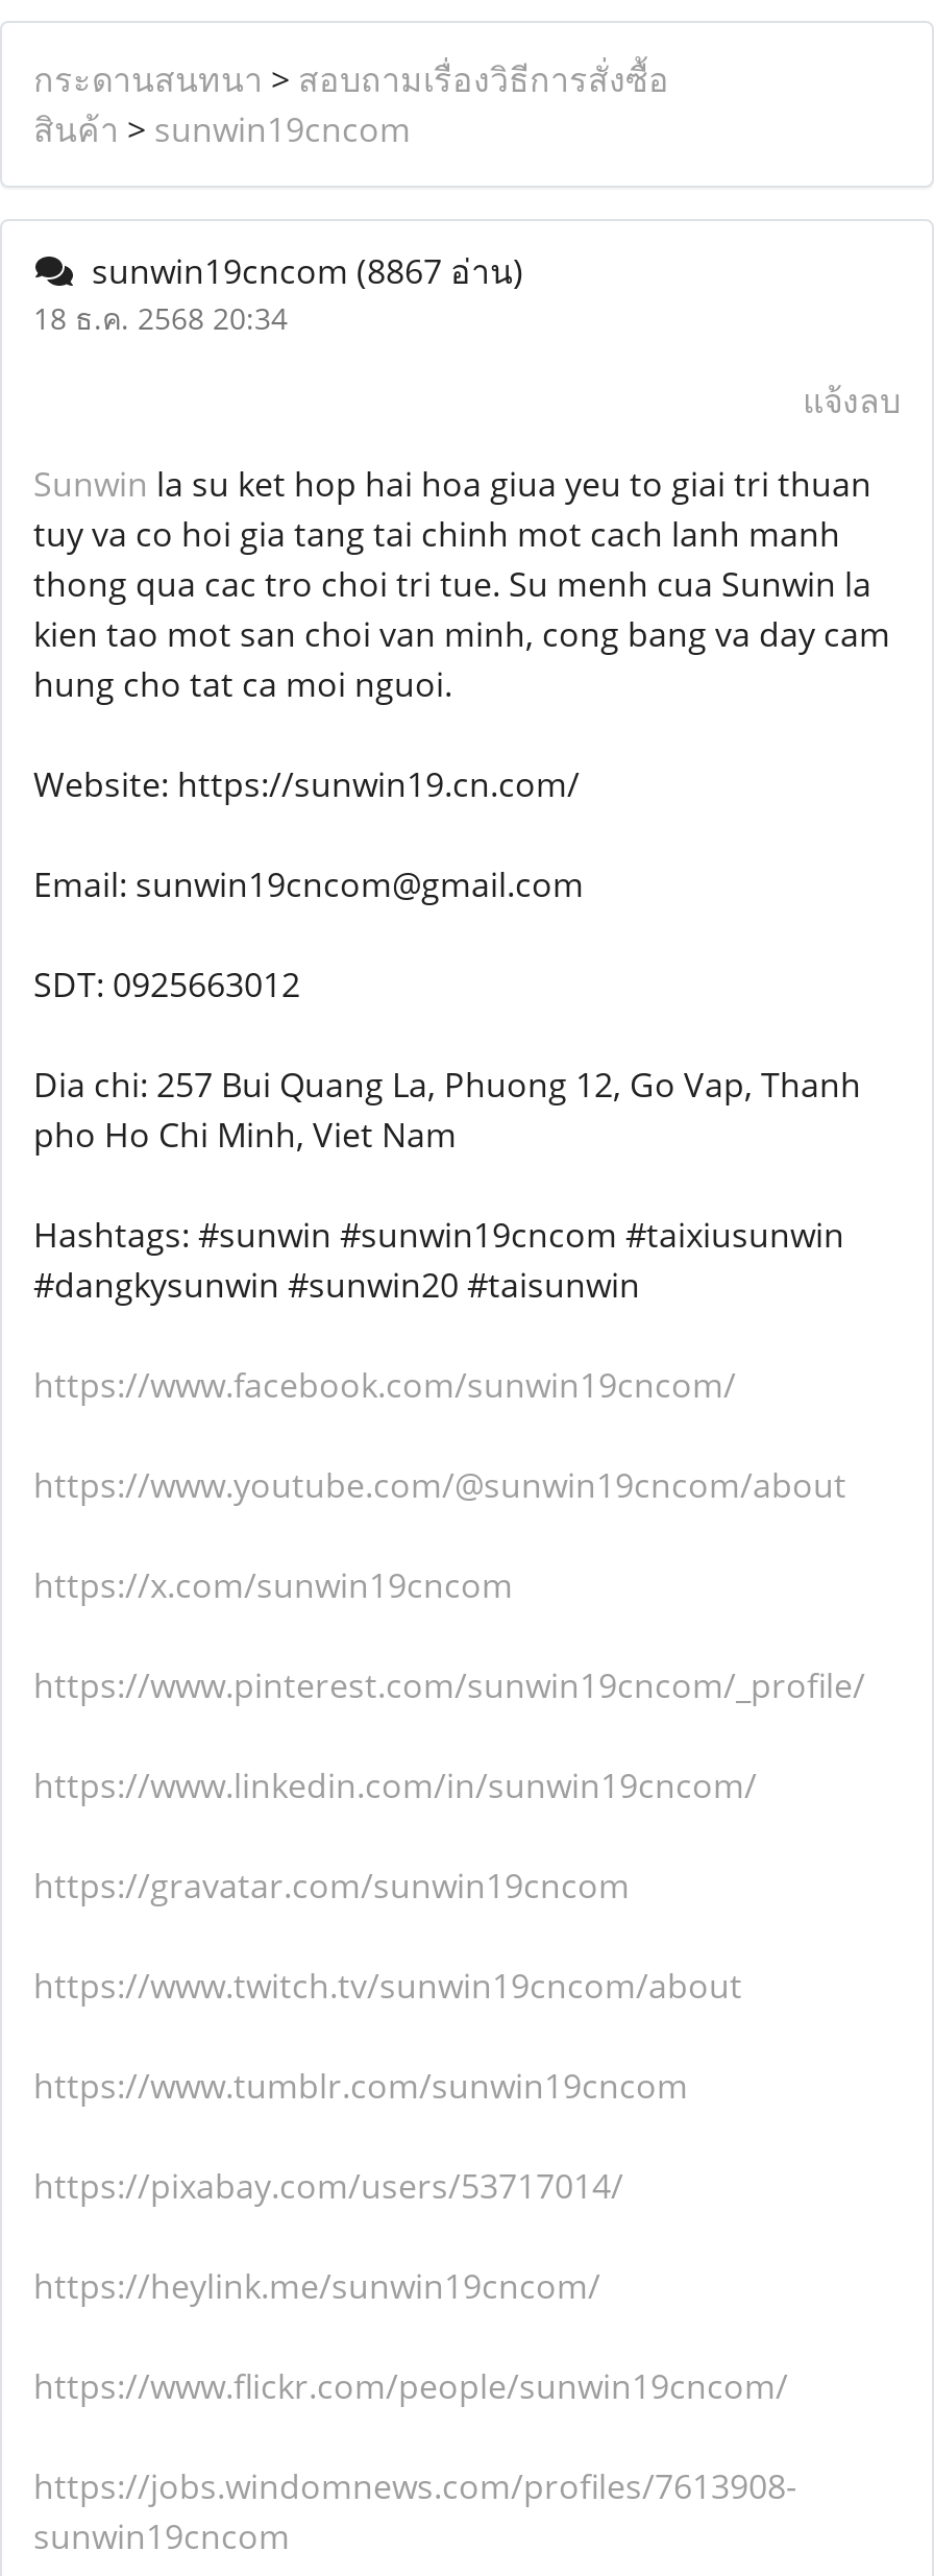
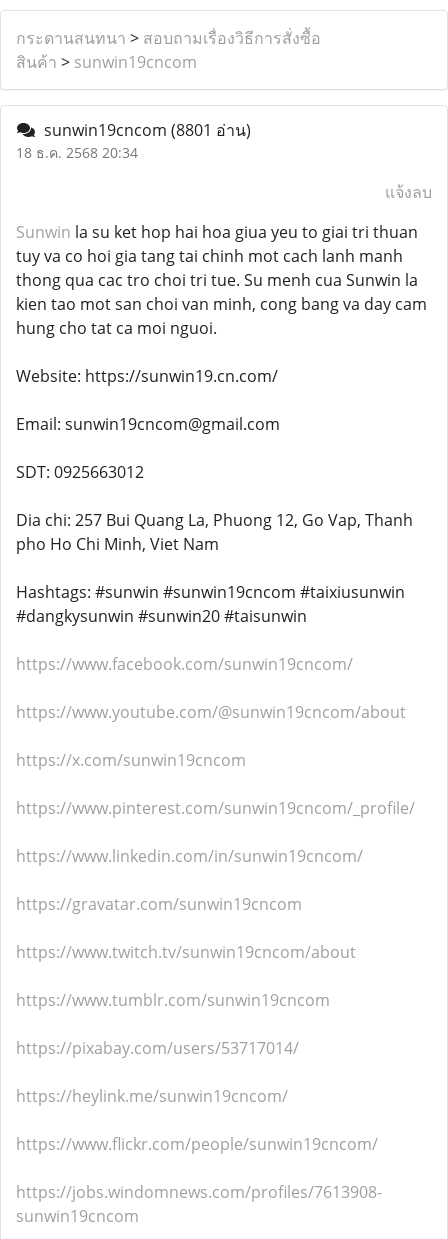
- sunwin19cncom (8867 อ่าน)
+ sunwin19cncom (8801 อ่าน)
